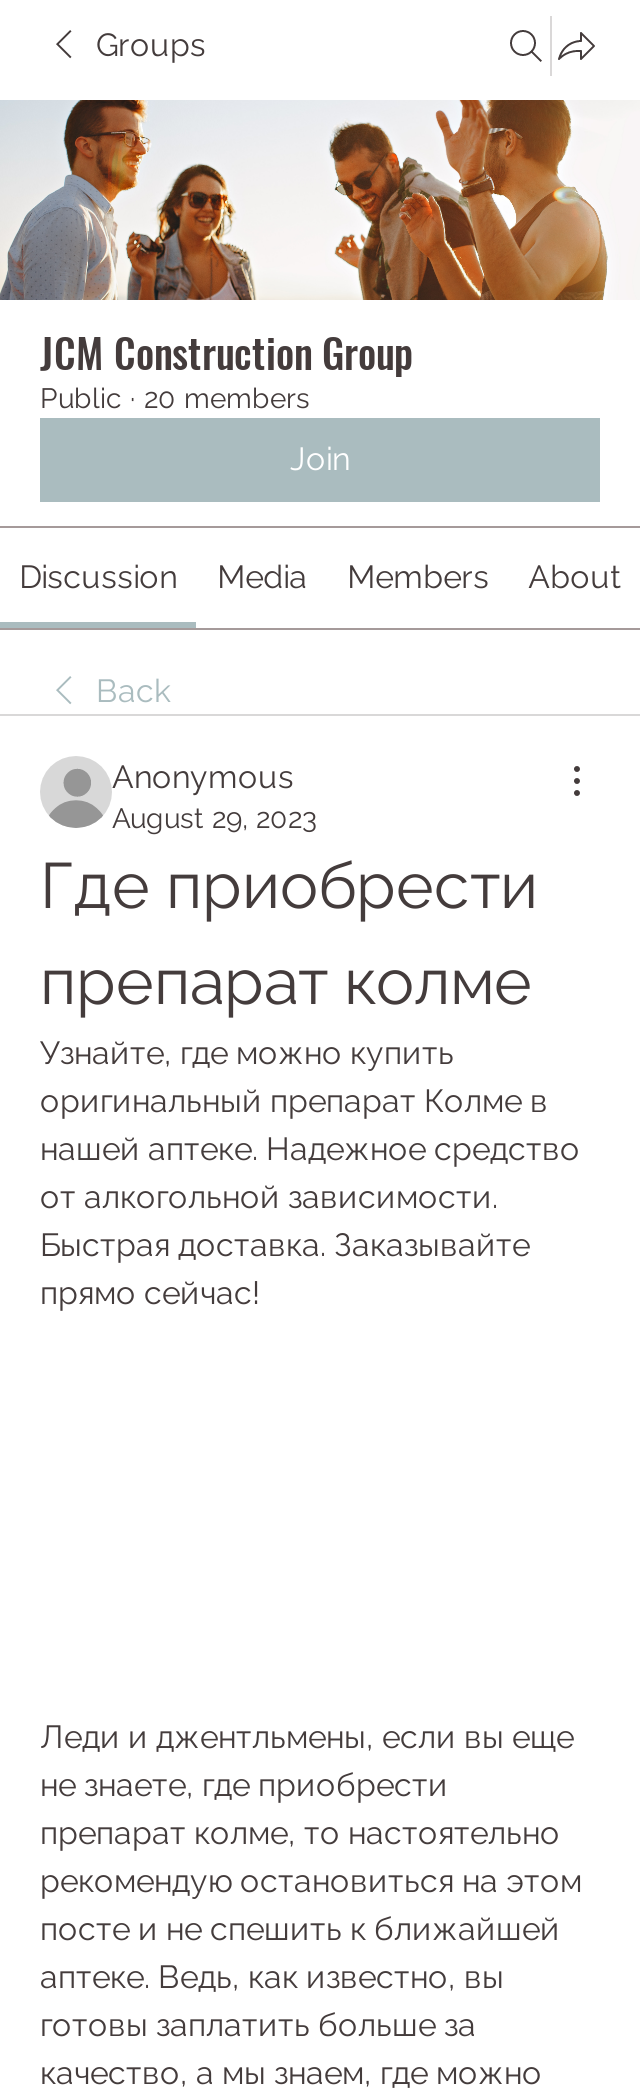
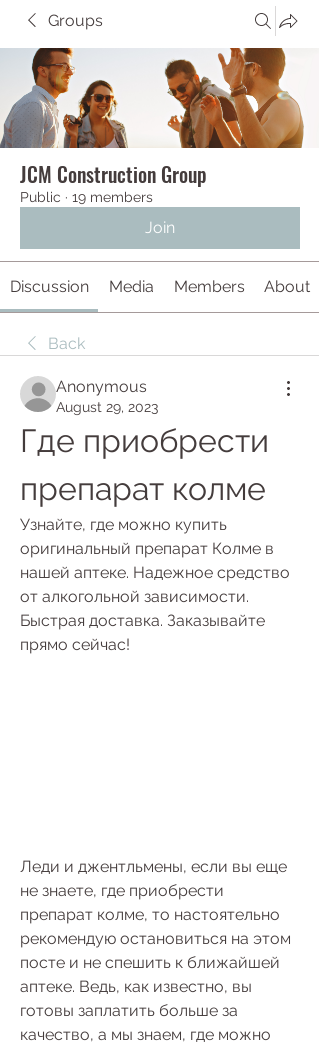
- Public · 20 members
+ Public · 19 members
